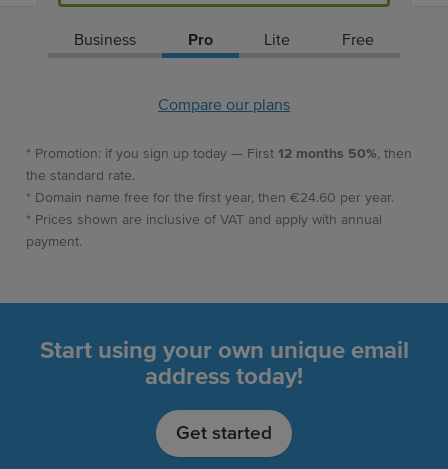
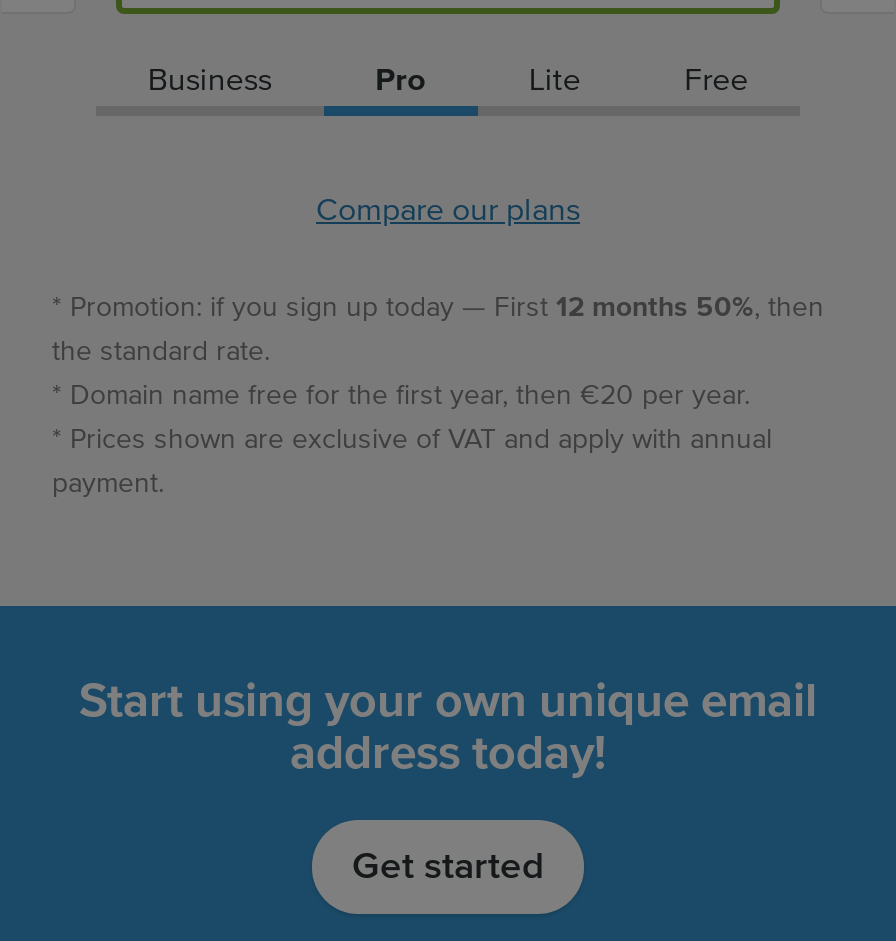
- * Domain name free for the first year, then €24.60 per year.
+ * Domain name free for the first year, then €20 per year.

- * Prices shown are inclusive of VAT and apply with annual
+ * Prices shown are exclusive of VAT and apply with annual
